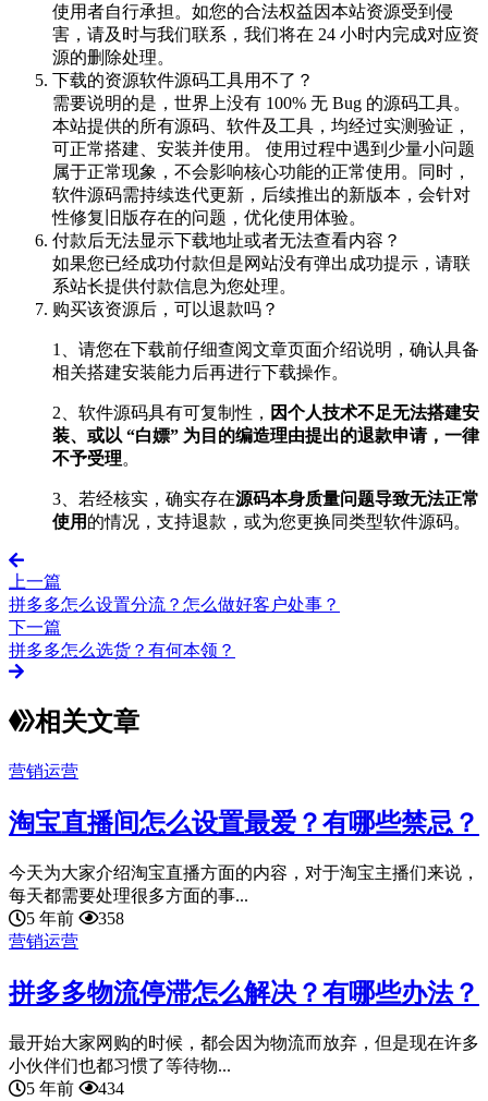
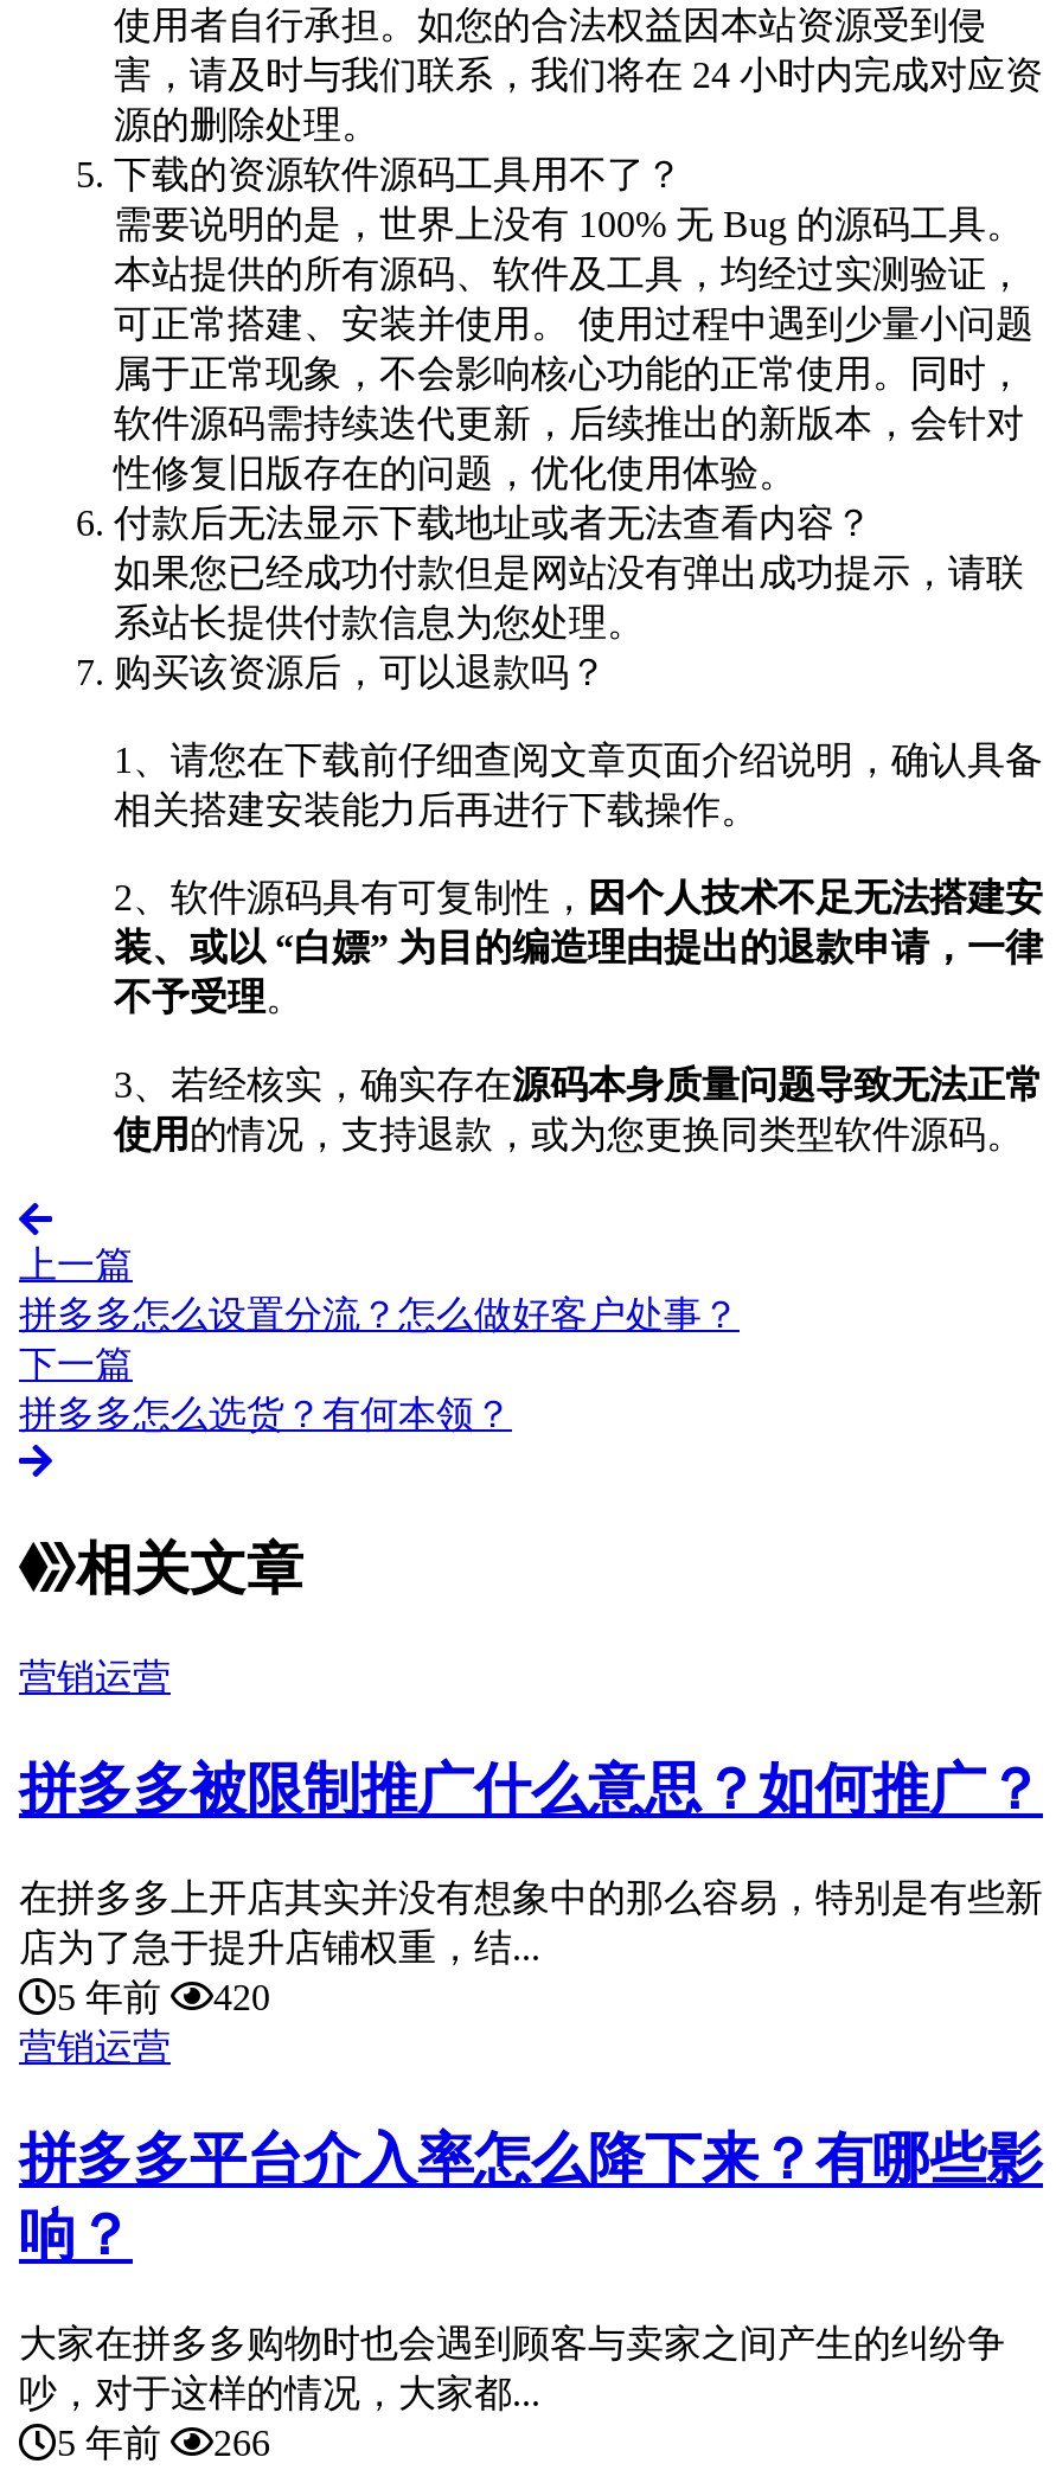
- 淘宝直播间怎么设置最爱？有哪些禁忌？
+ 拼多多被限制推广什么意思？如何推广？

- 今天为大家介绍淘宝直播方面的内容，对于淘宝主播们来说，
- 每天都需要处理很多方面的事...
+ 在拼多多上开店其实并没有想象中的那么容易，特别是有些新
+ 店为了急于提升店铺权重，结...

- 5 年前 358
+ 5 年前 420

- 拼多多物流停滞怎么解决？有哪些办法？
+ 拼多多平台介入率怎么降下来？有哪些影
+ 响？

- 最开始大家网购的时候，都会因为物流而放弃，但是现在许多
- 小伙伴们也都习惯了等待物...
+ 大家在拼多多购物时也会遇到顾客与卖家之间产生的纠纷争
+ 吵，对于这样的情况，大家都...

- 5 年前 434
+ 5 年前 266
